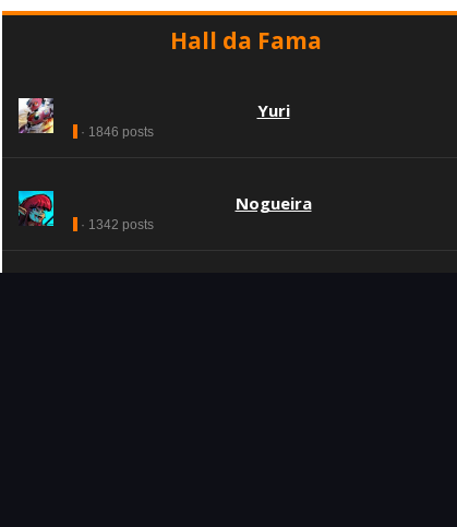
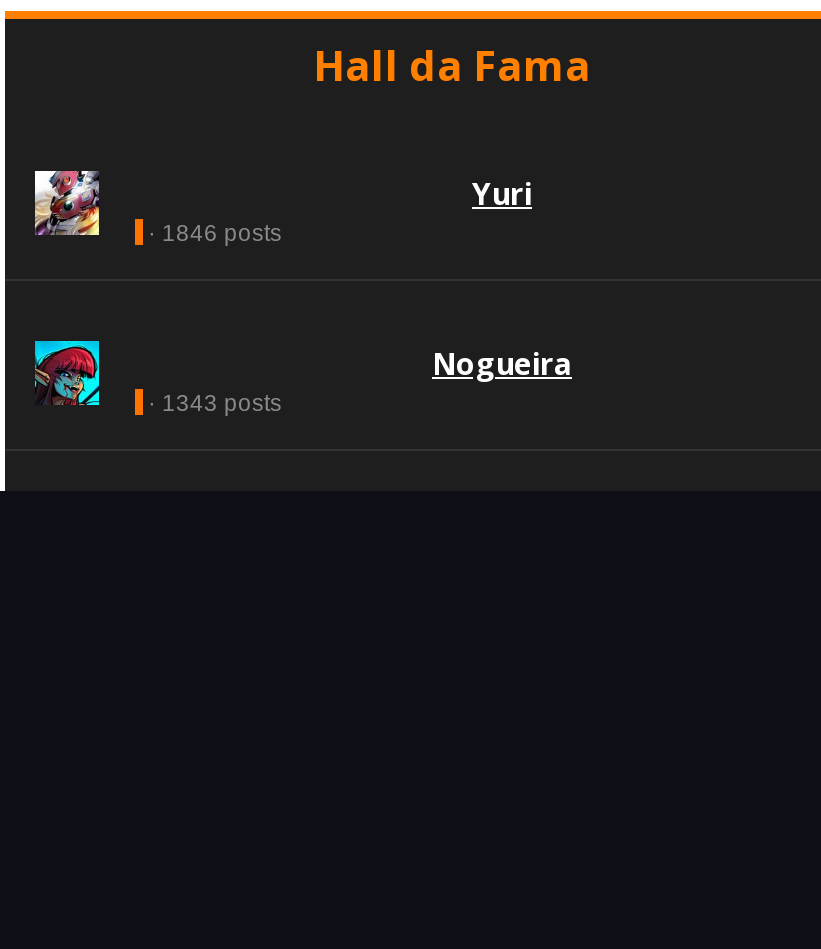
- · 1342 posts
+ · 1343 posts
